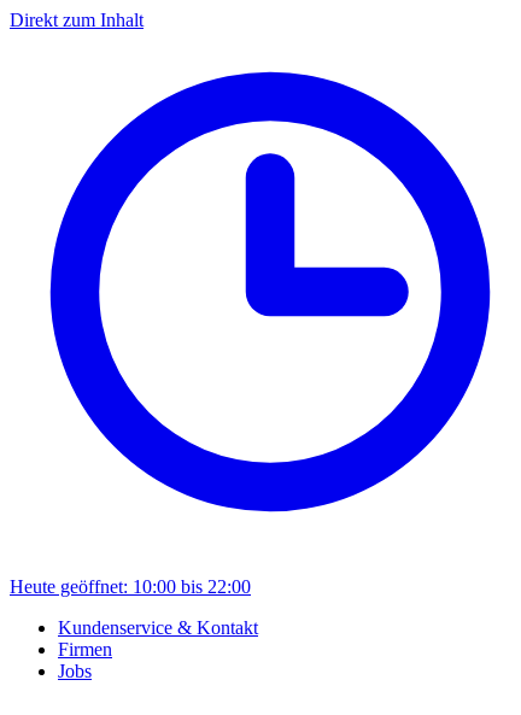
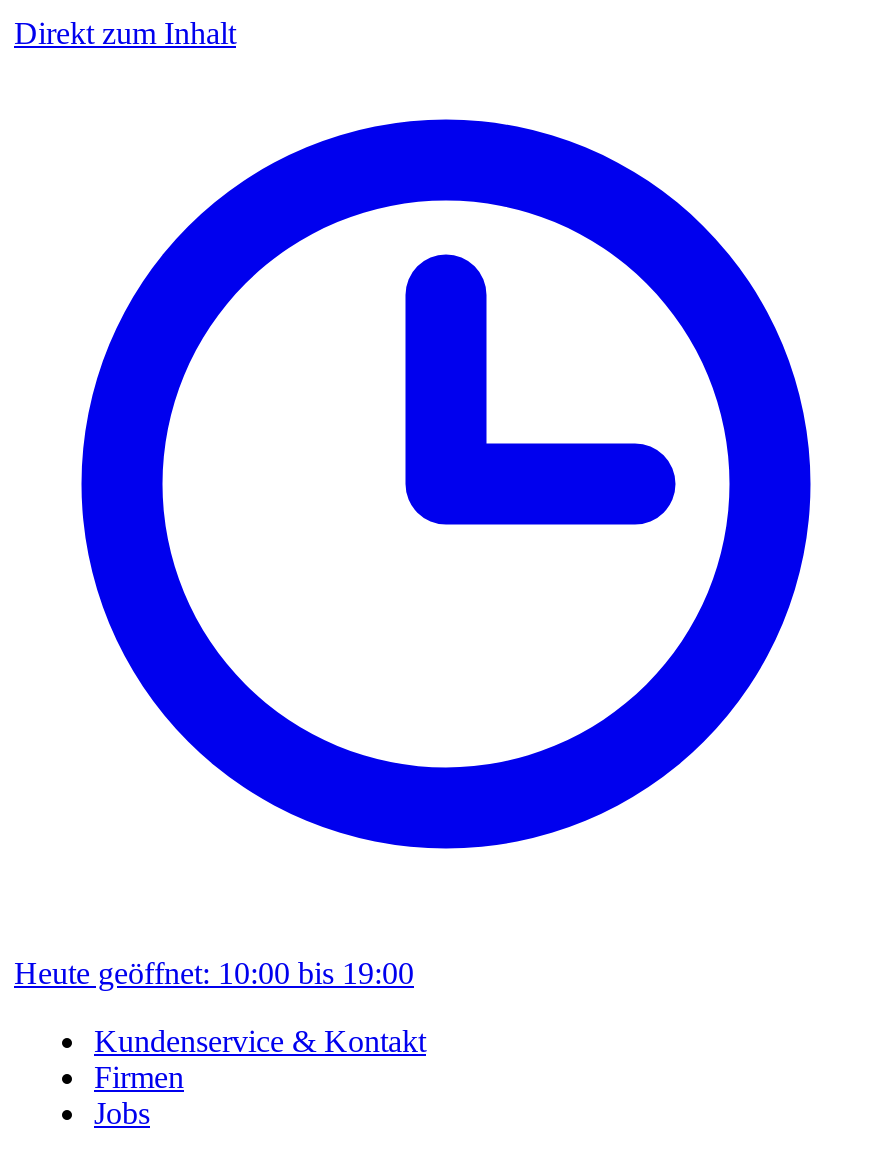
- Heute geöffnet: 10:00 bis 22:00
+ Heute geöffnet: 10:00 bis 19:00
